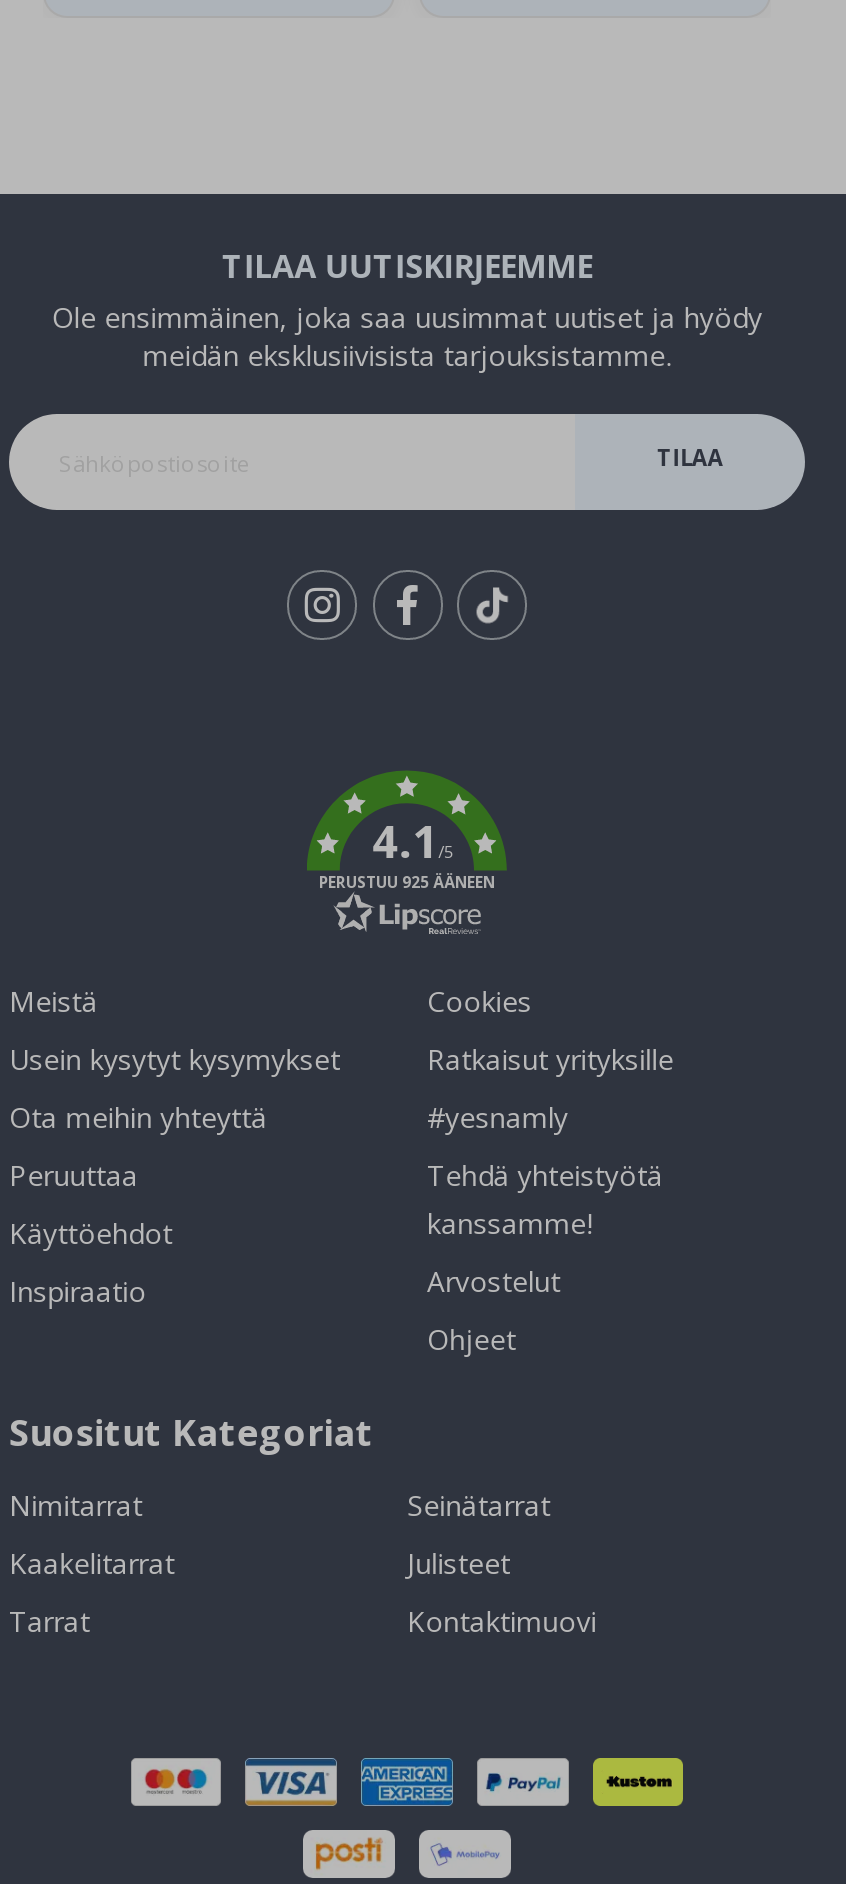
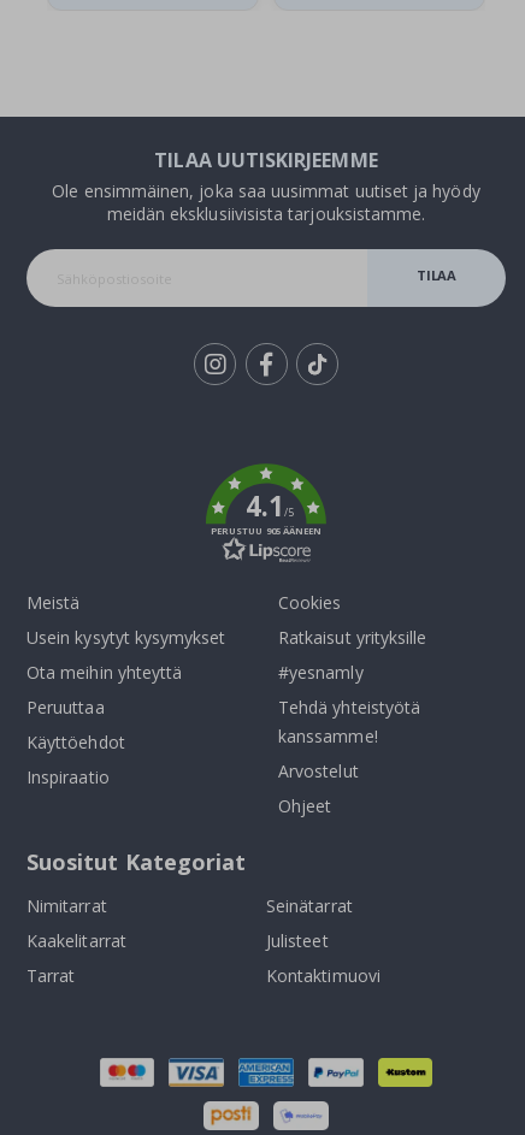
- PERUSTUU 925 ÄÄNEEN
+ PERUSTUU 905 ÄÄNEEN
